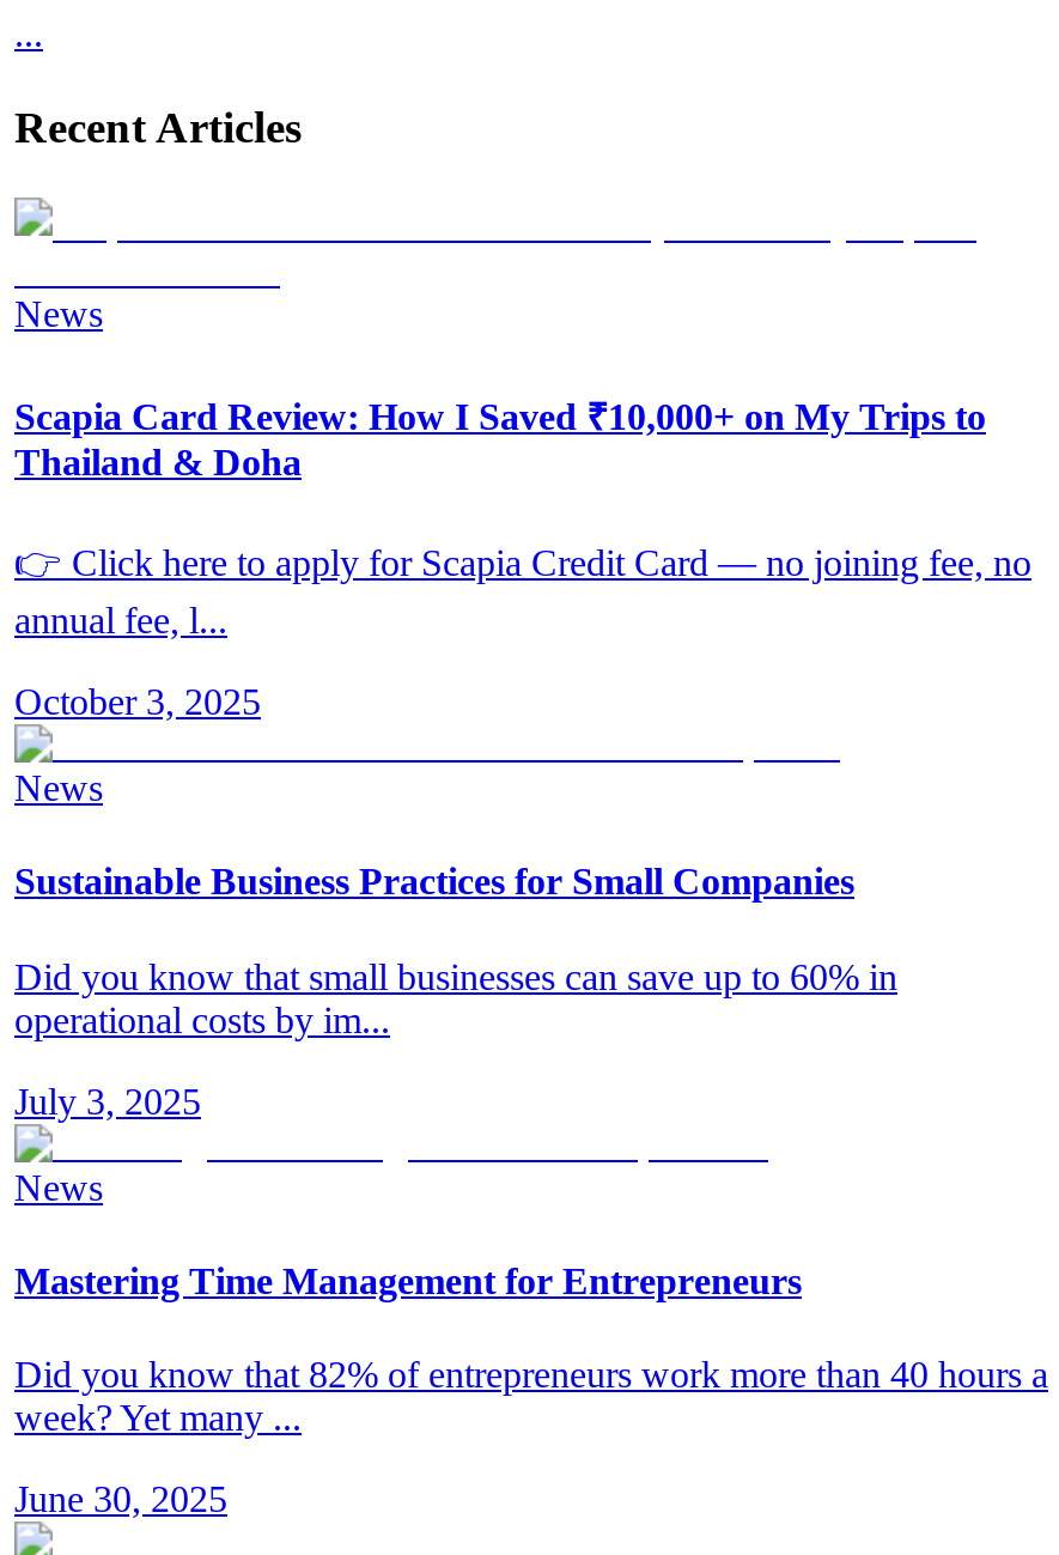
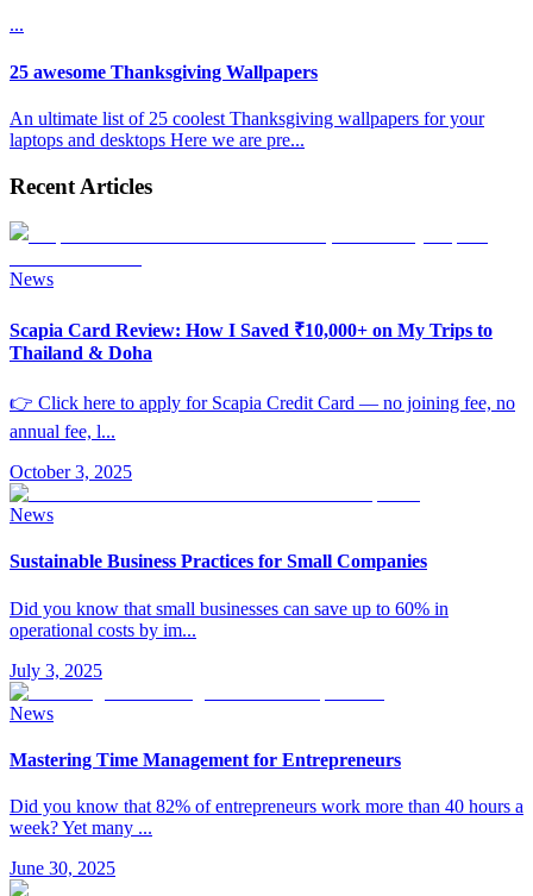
+ 25 awesome Thanksgiving Wallpapers
+ An ultimate list of 25 coolest Thanksgiving wallpapers for your
+ laptops and desktops Here we are pre...
